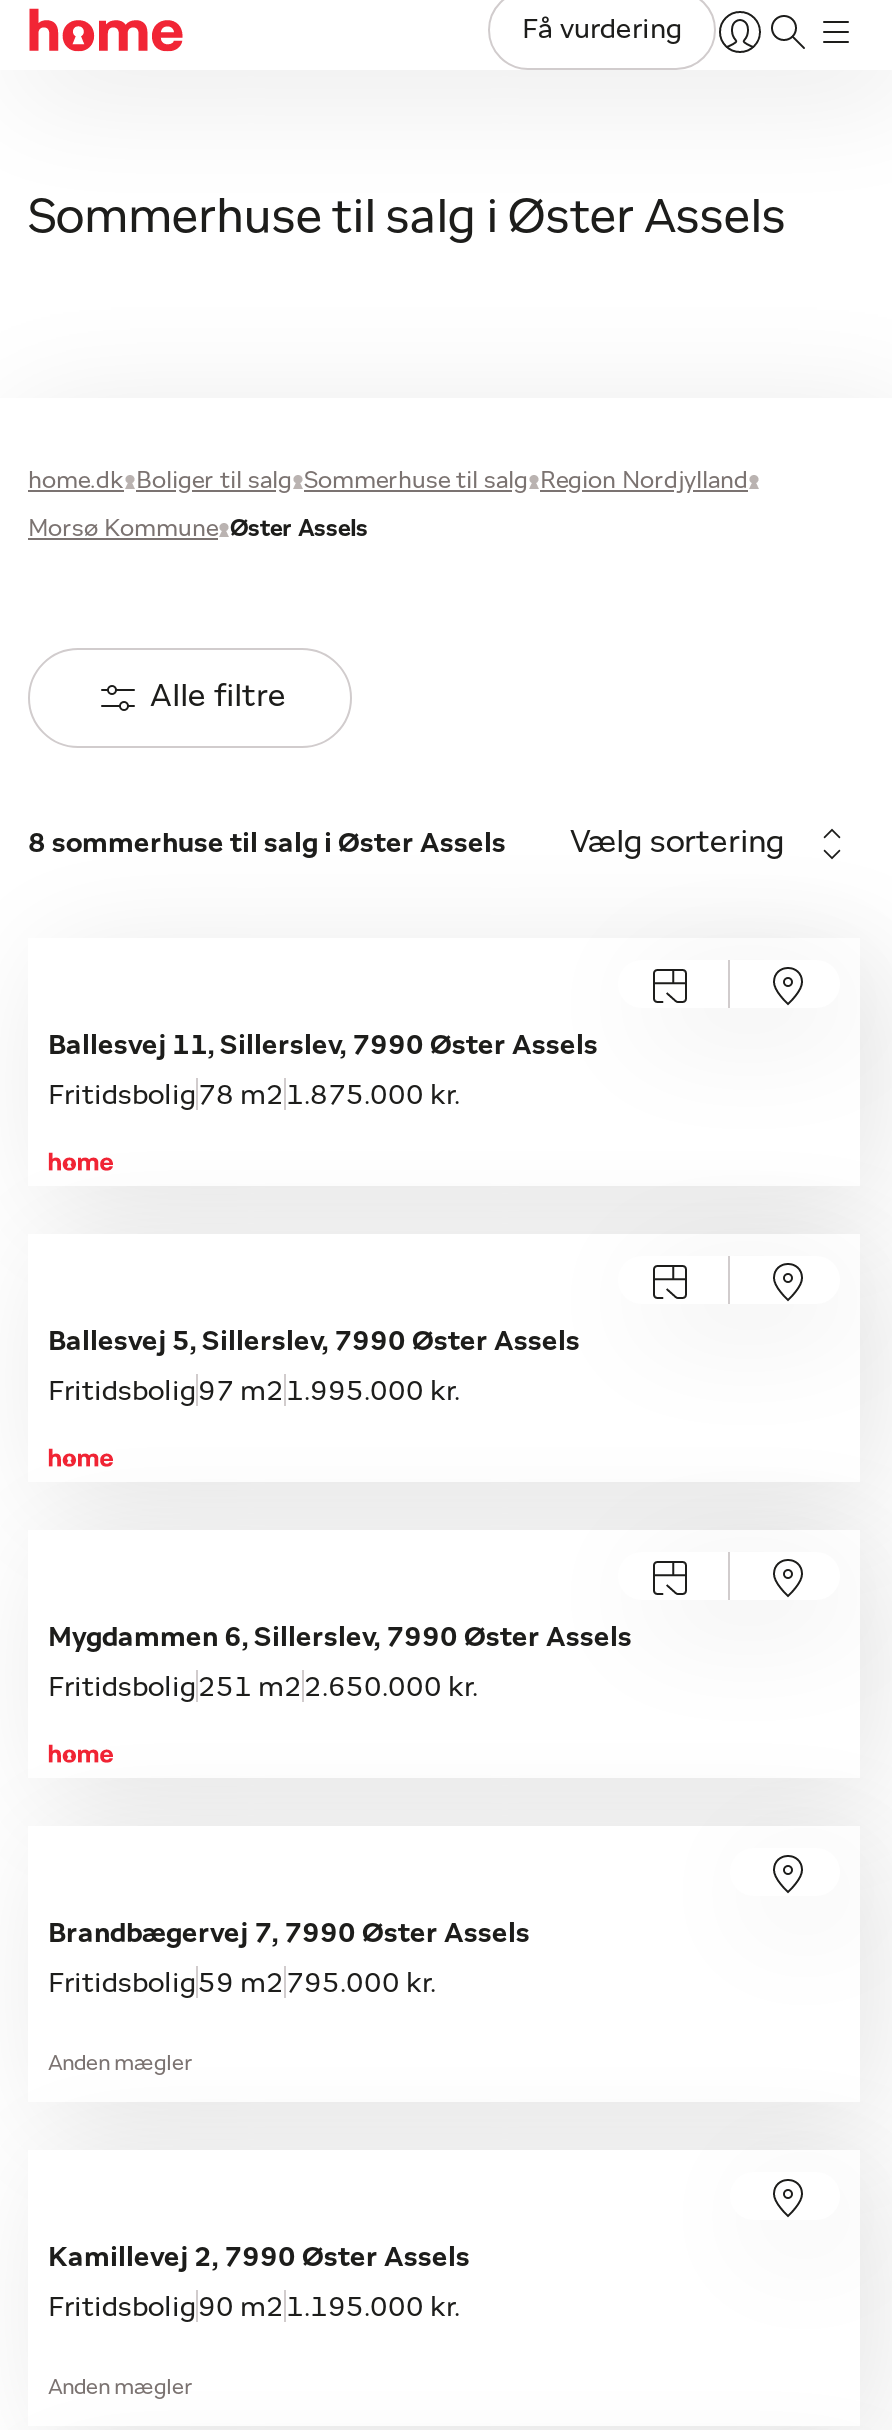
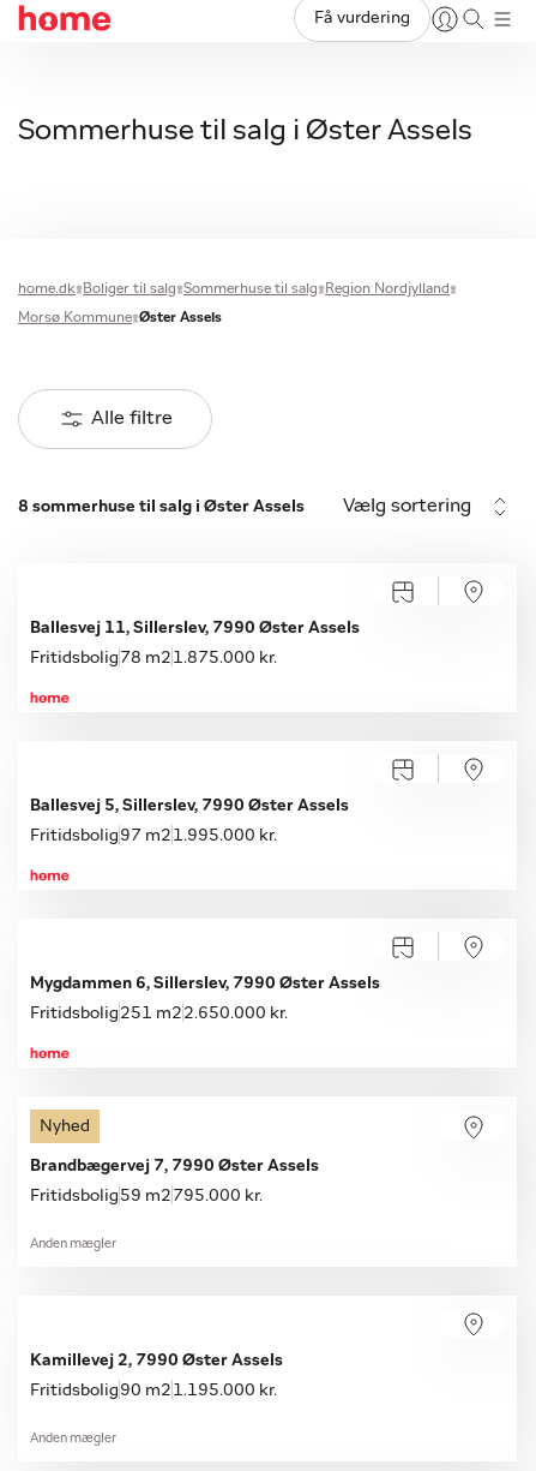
+ Nyhed
